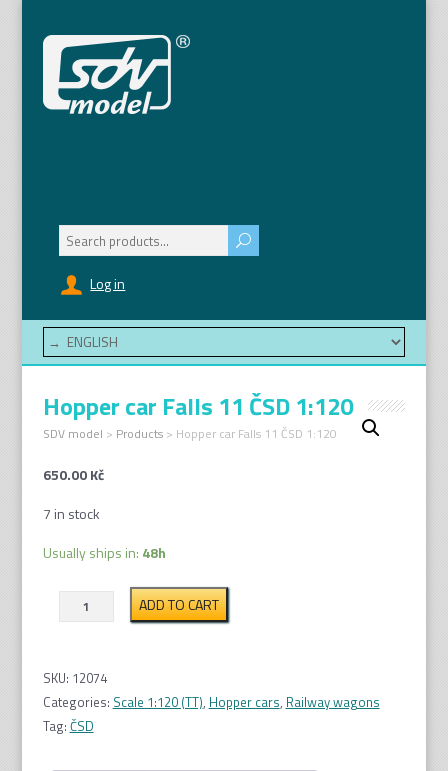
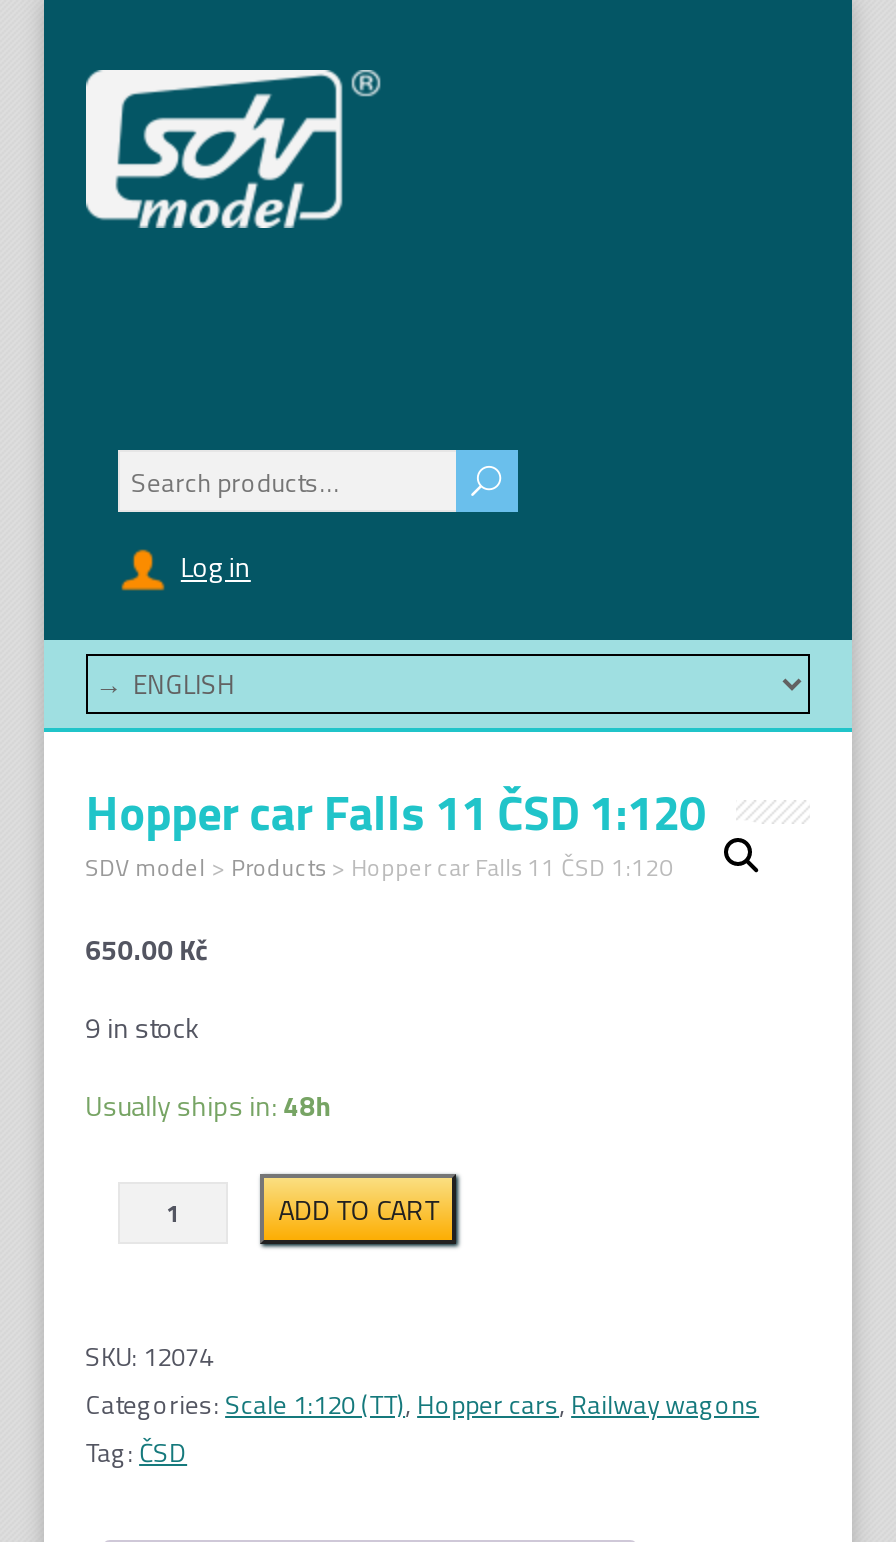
- 7 in stock
+ 9 in stock
